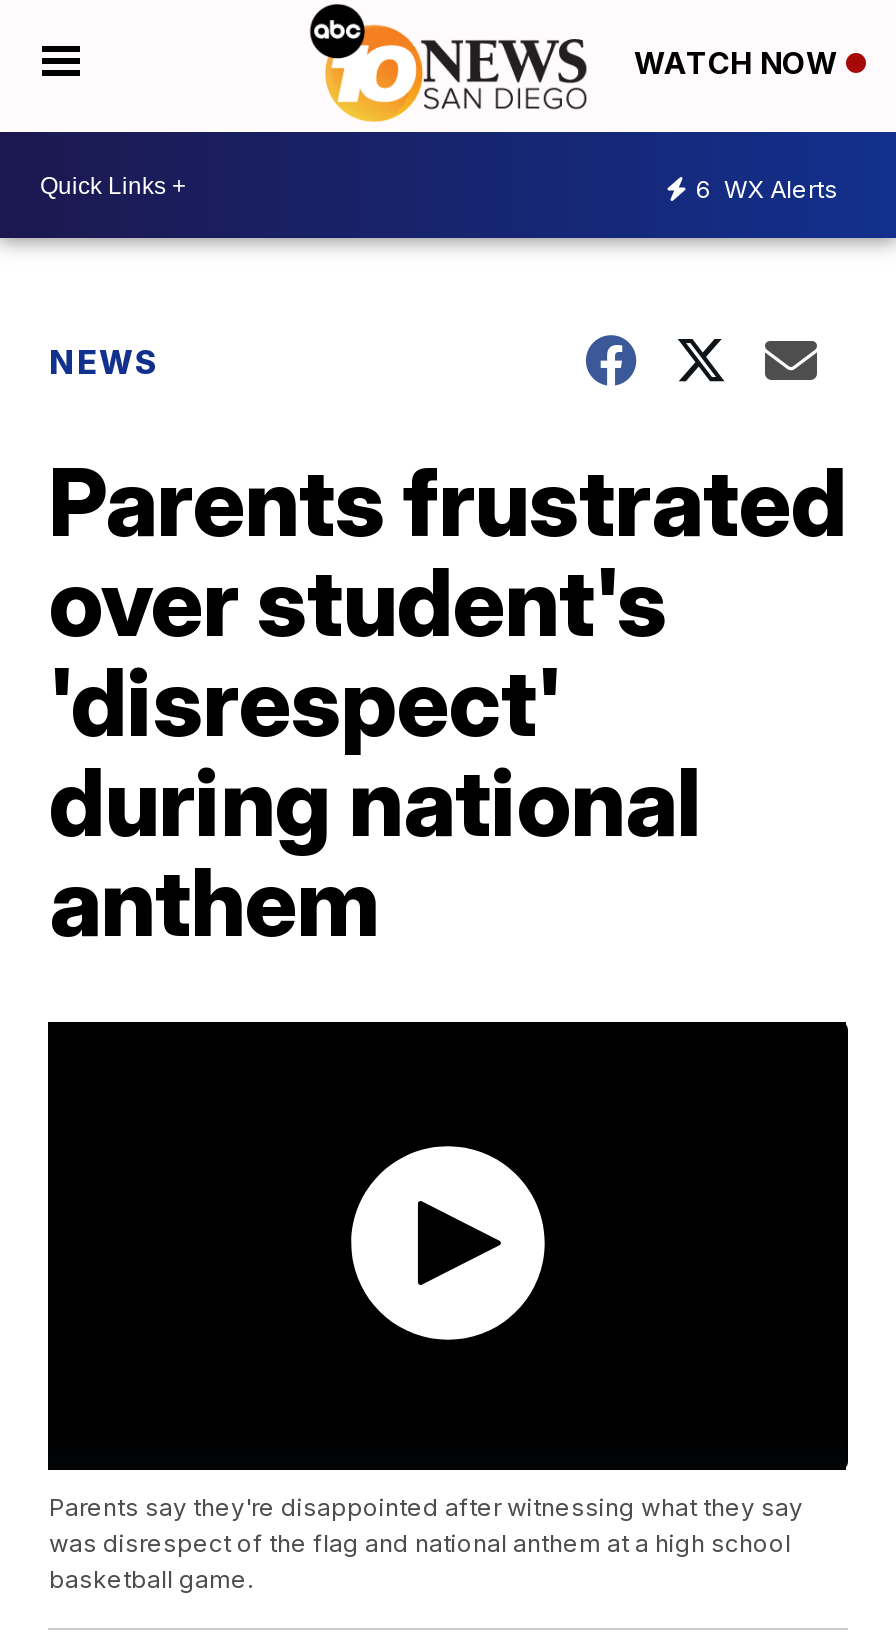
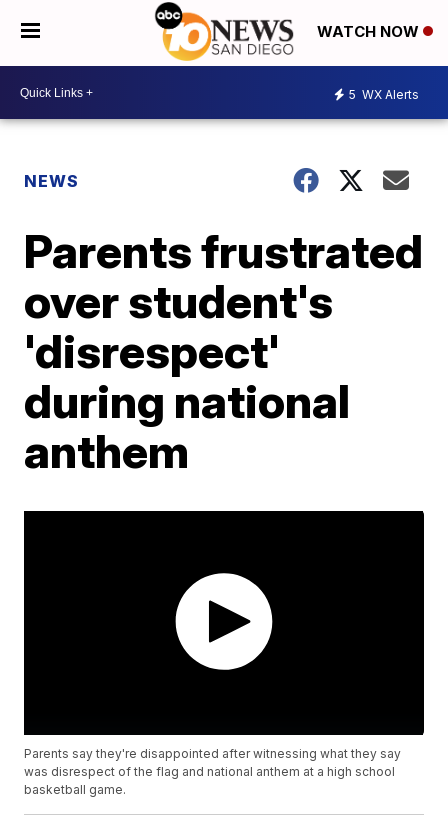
- 6 WX Alerts
+ 5 WX Alerts
